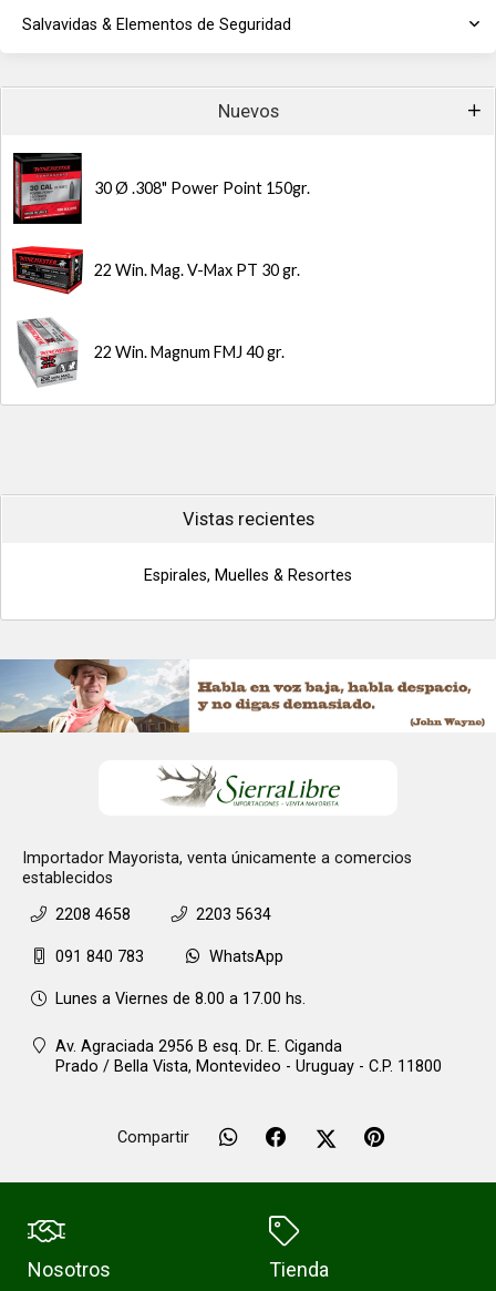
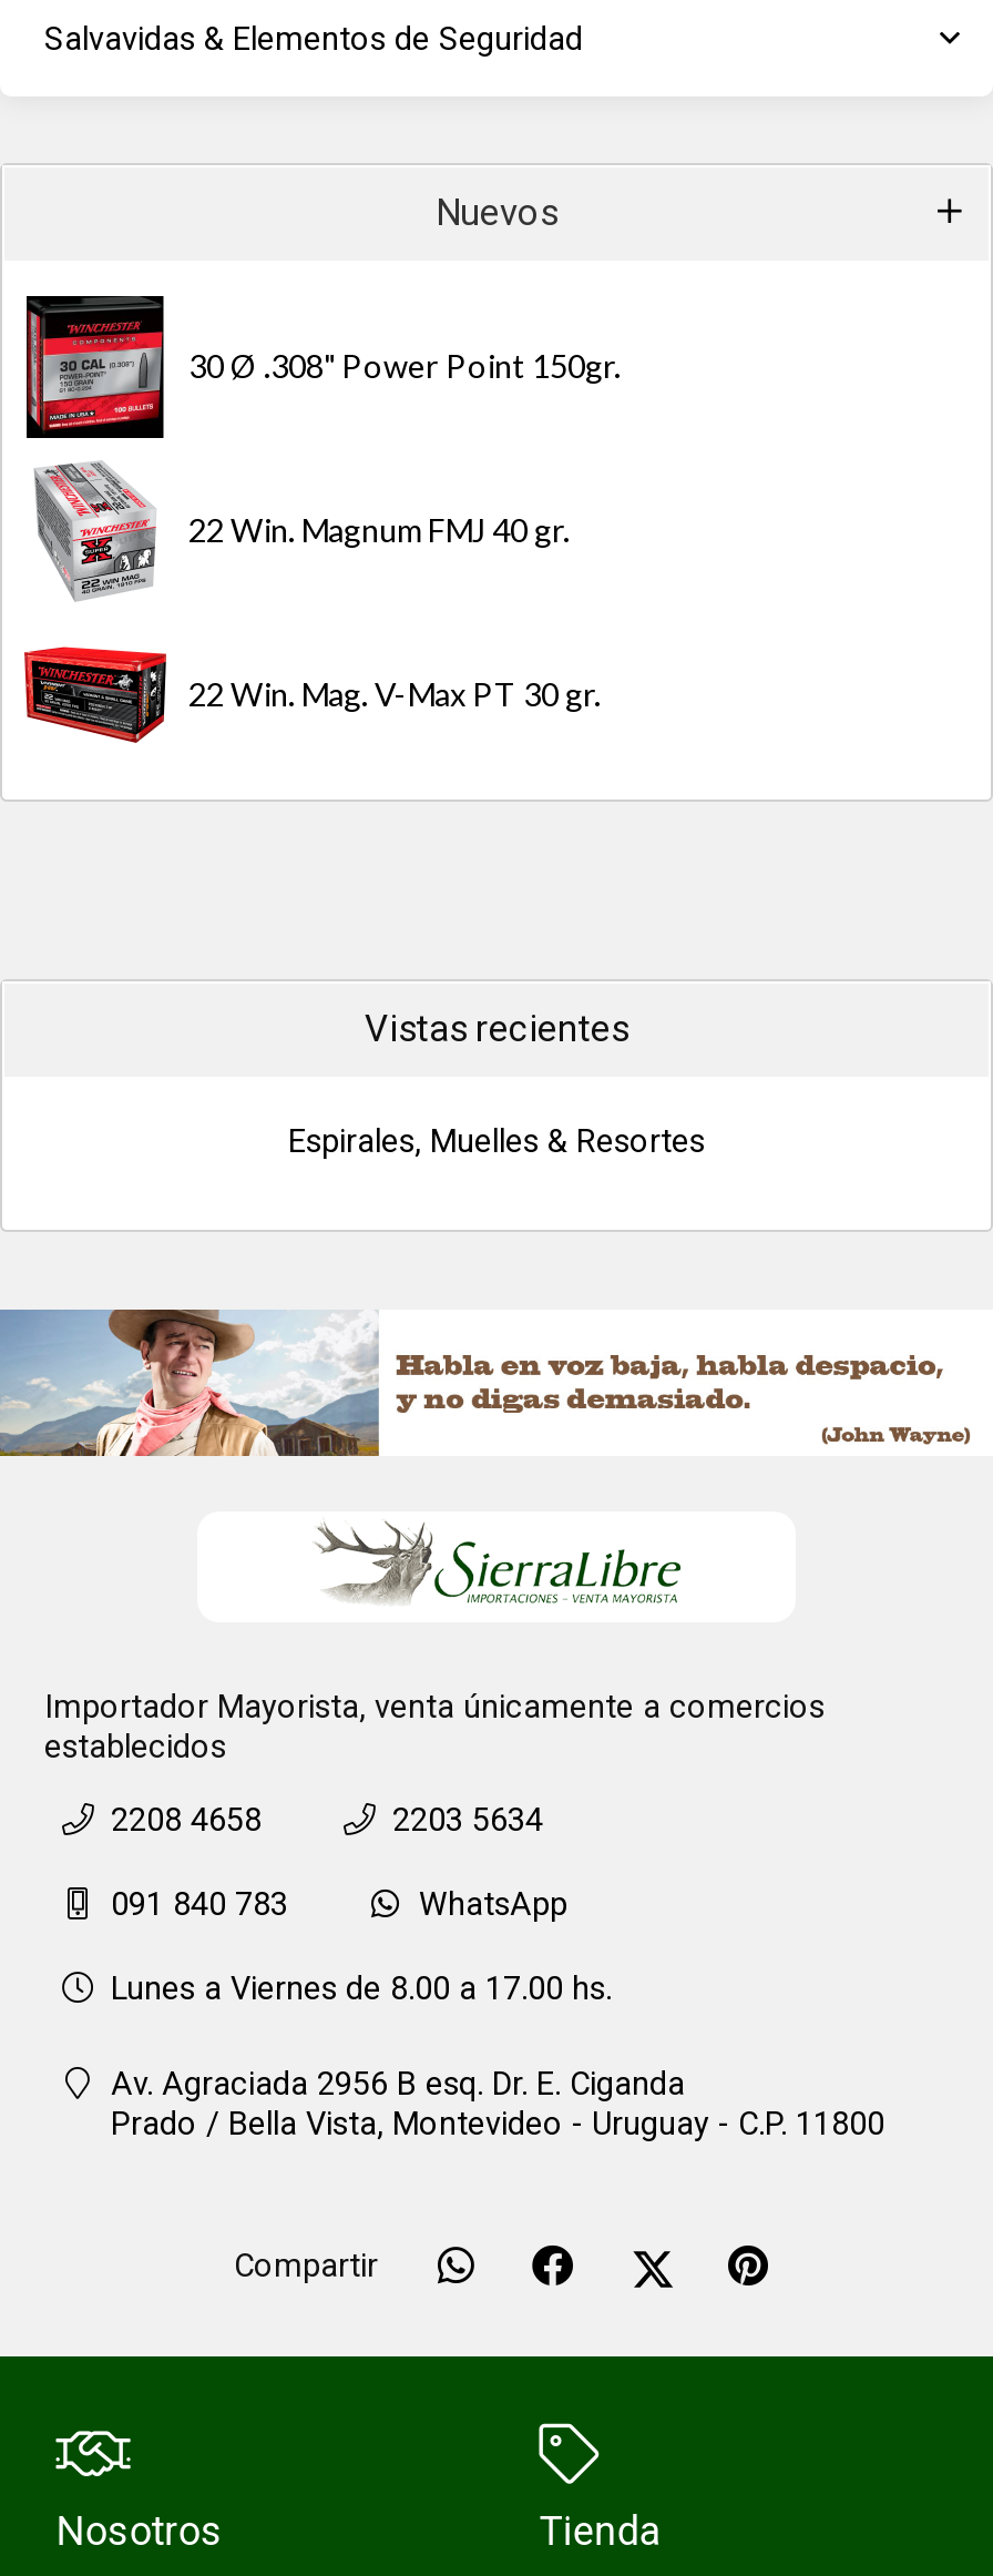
moved down: [image] | 22 Win. Mag. V-Max PT 30 gr.

moved up: [image] | 22 Win. Magnum FMJ 40 gr.
